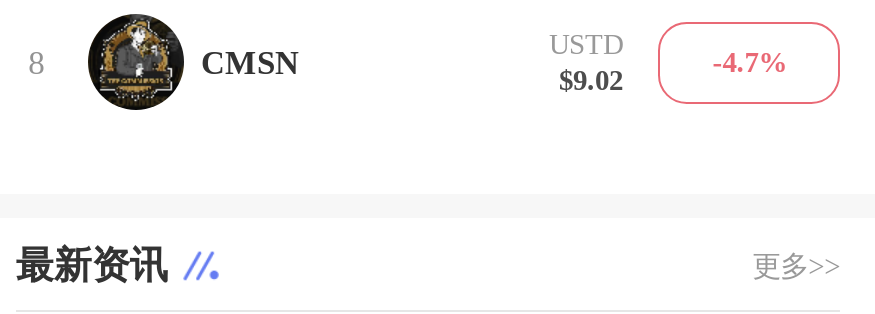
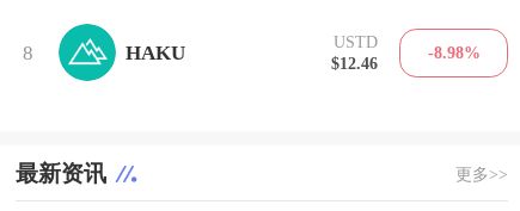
- [image]
- CMSN
+ [image]
+ HAKU

- -4.7%
+ -8.98%

- $9.02
+ $12.46
